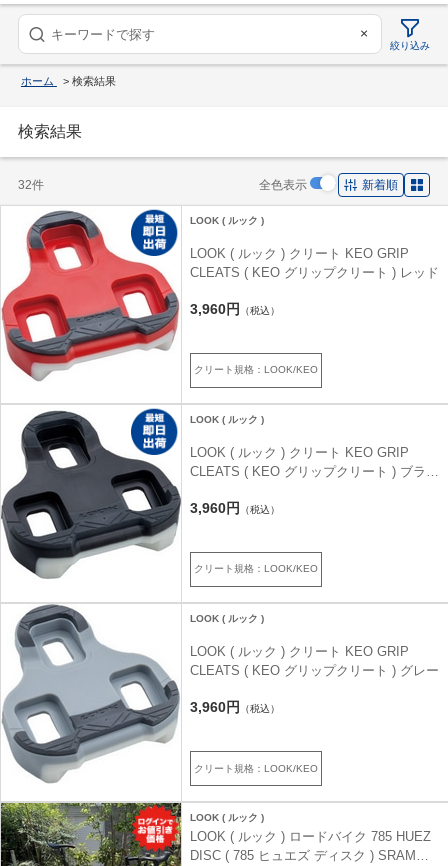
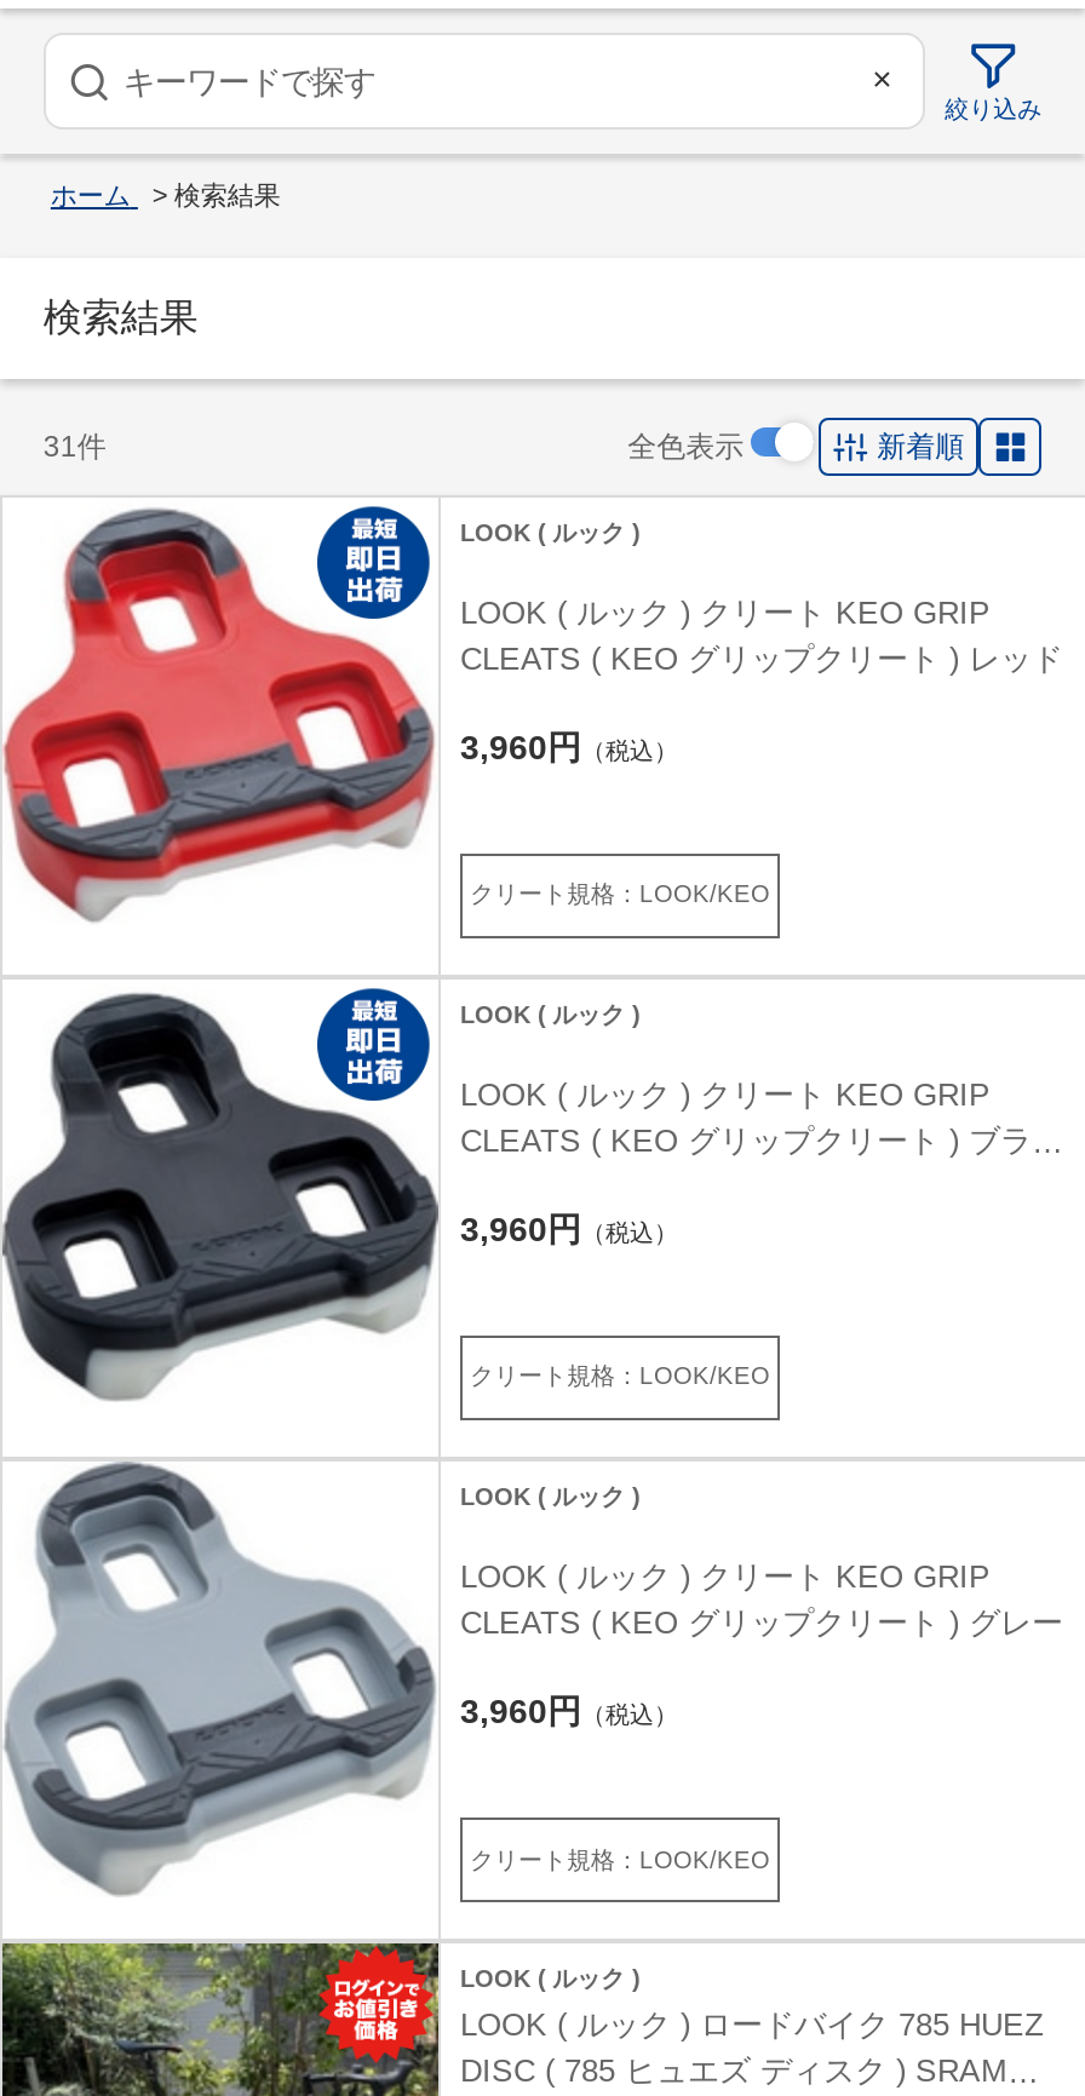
- 32件
+ 31件
